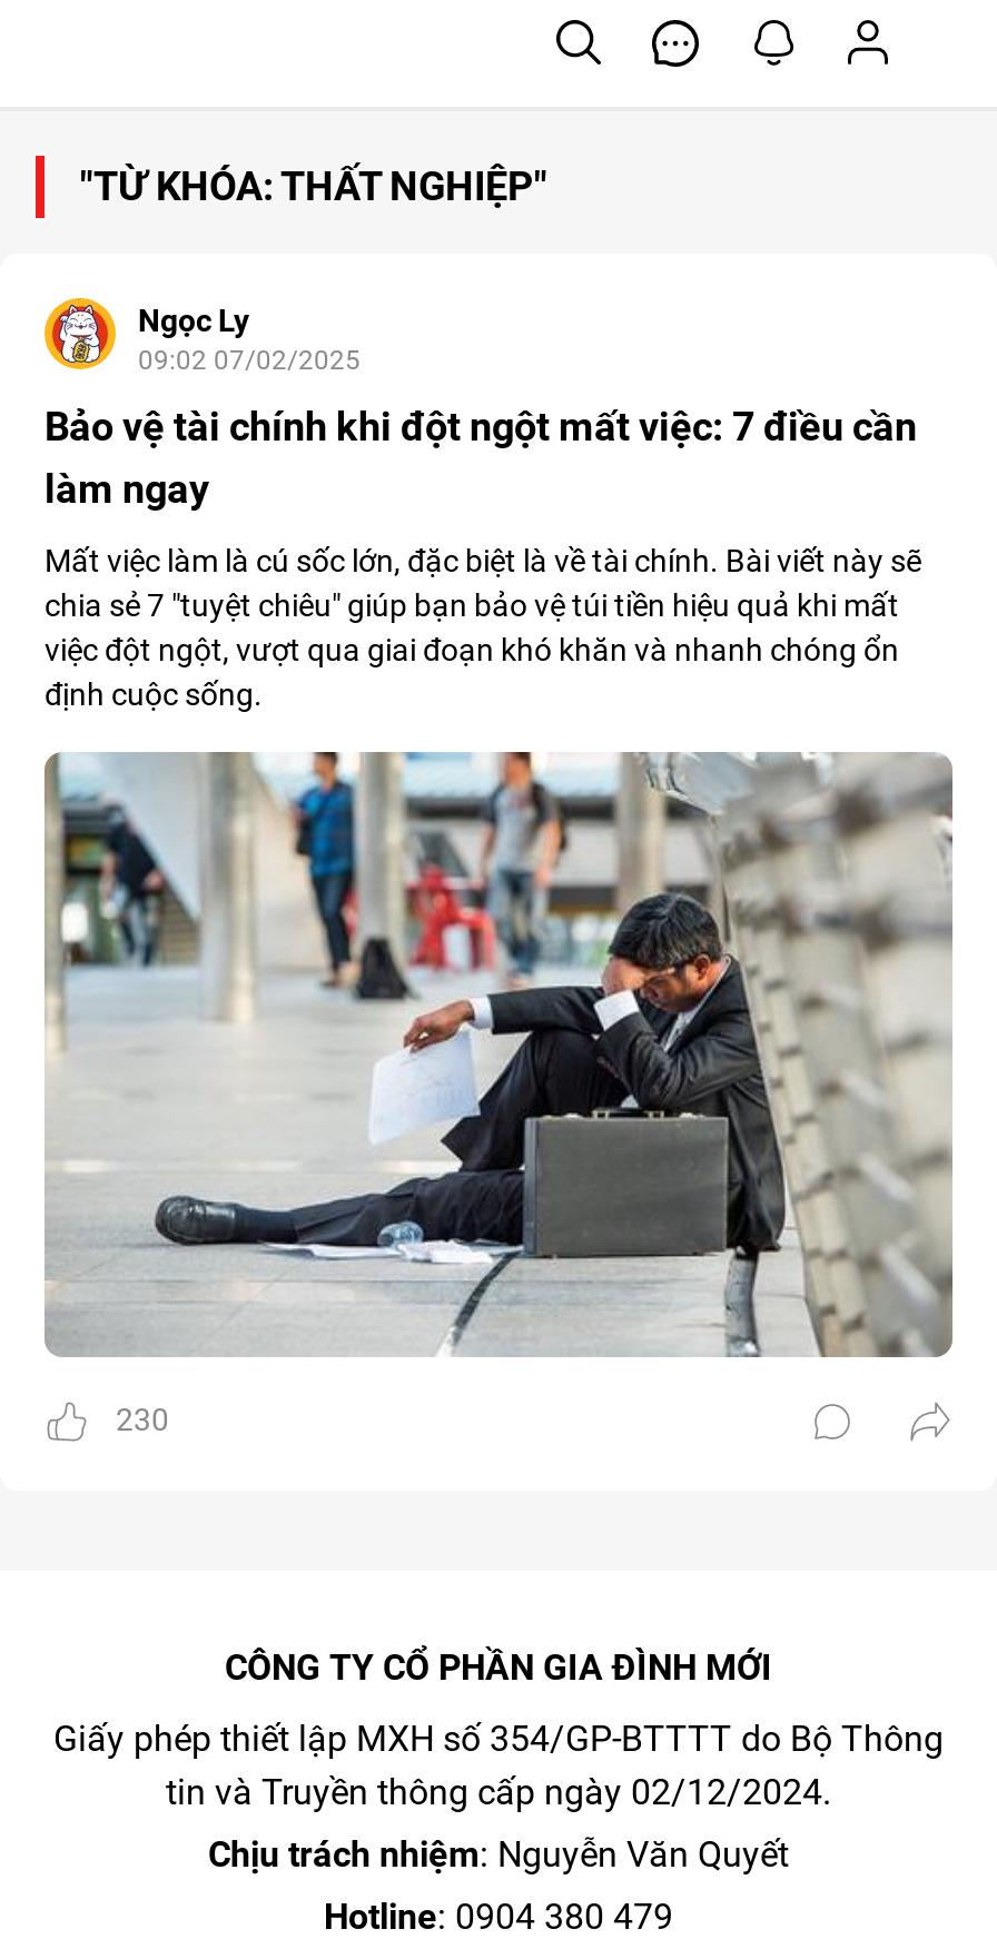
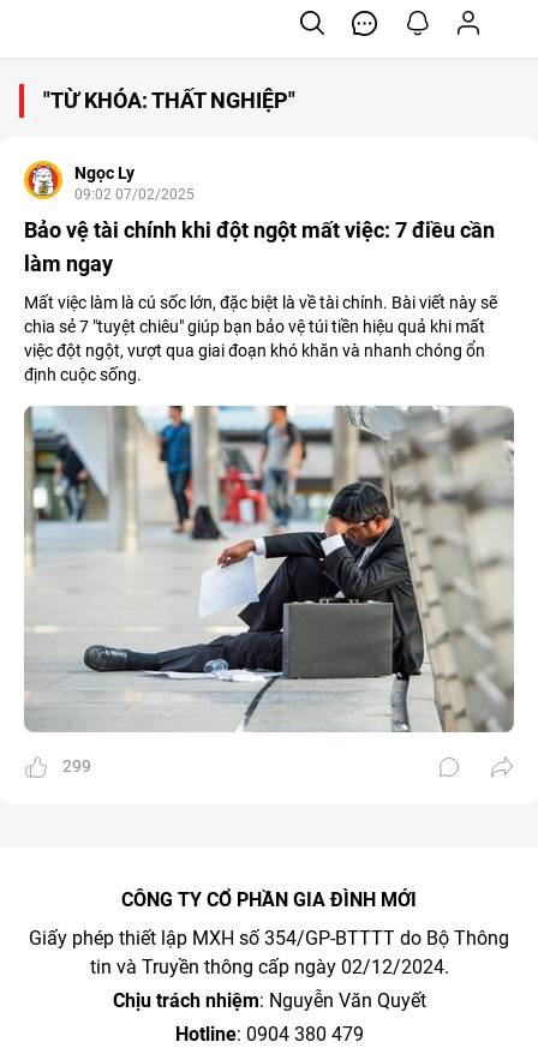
- 230
+ 299
